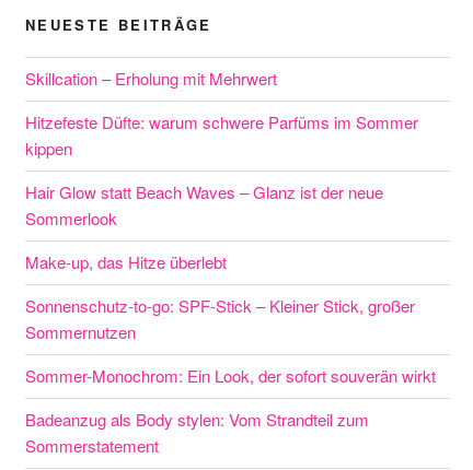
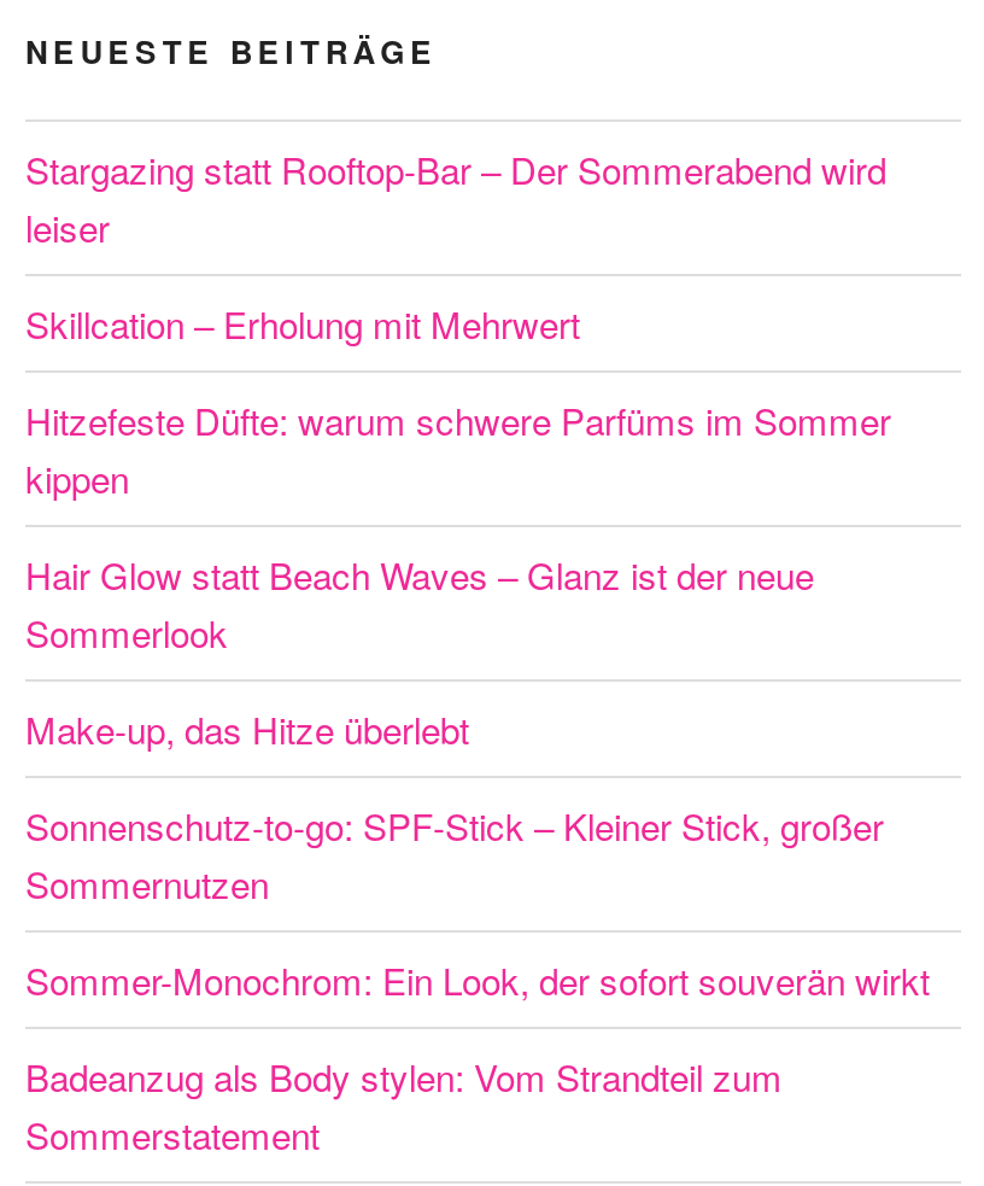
+ Stargazing statt Rooftop-Bar – Der Sommerabend wird
+ leiser
